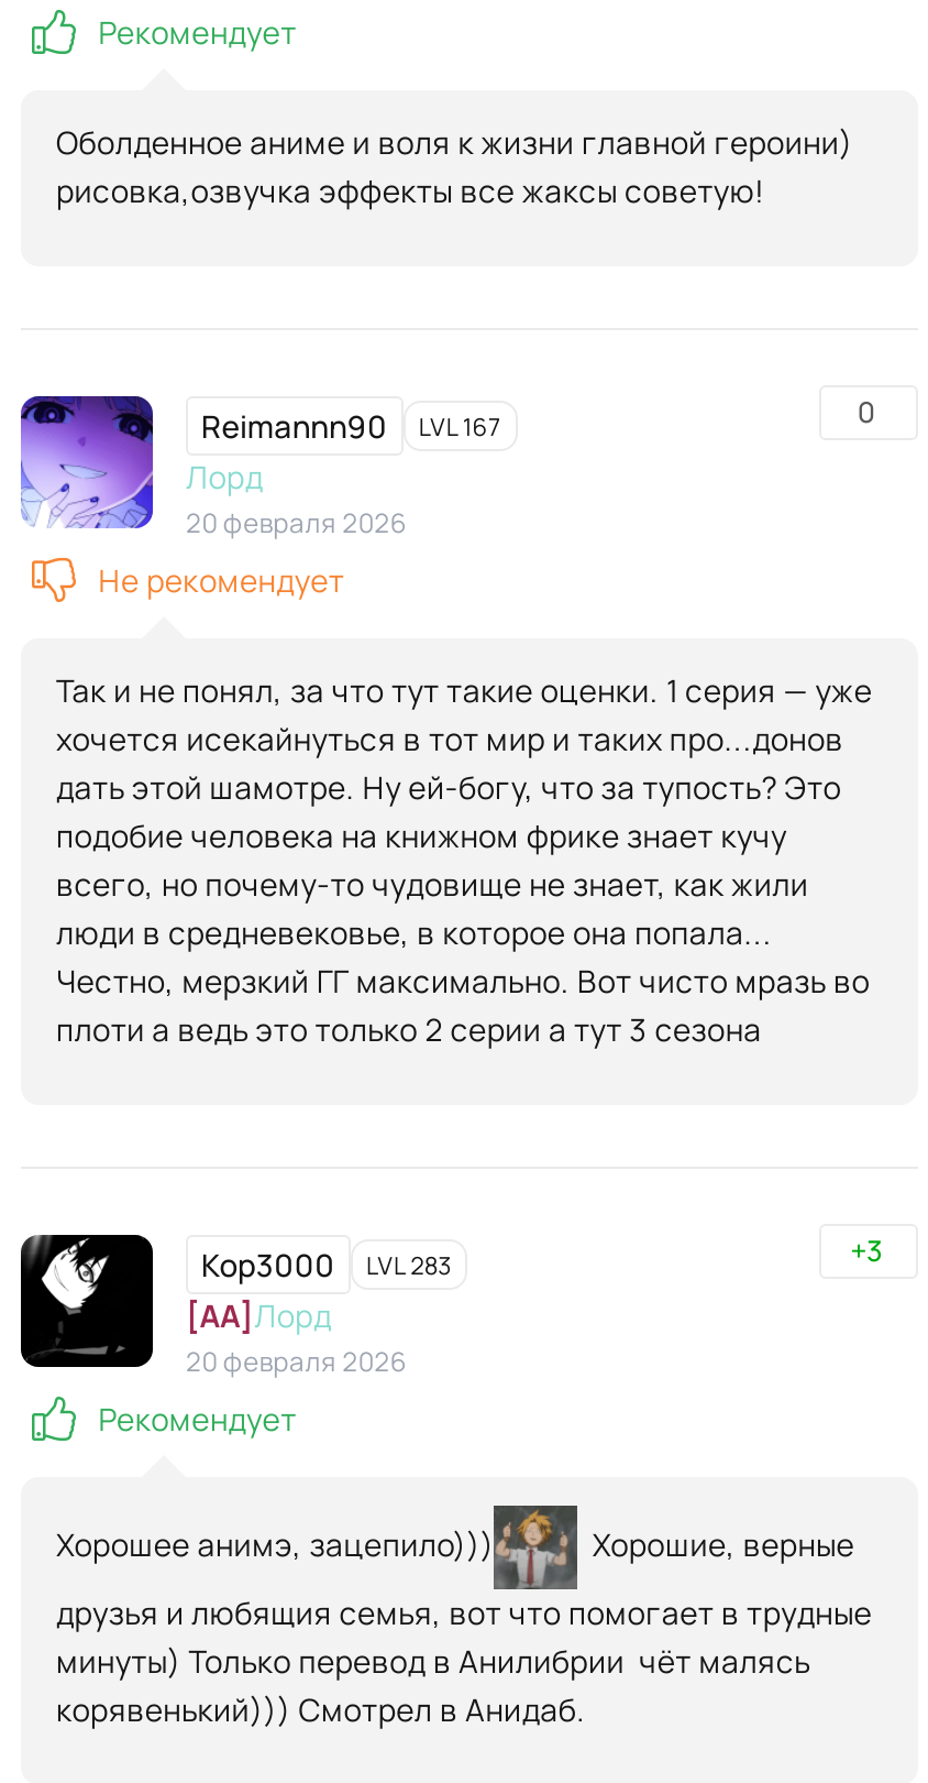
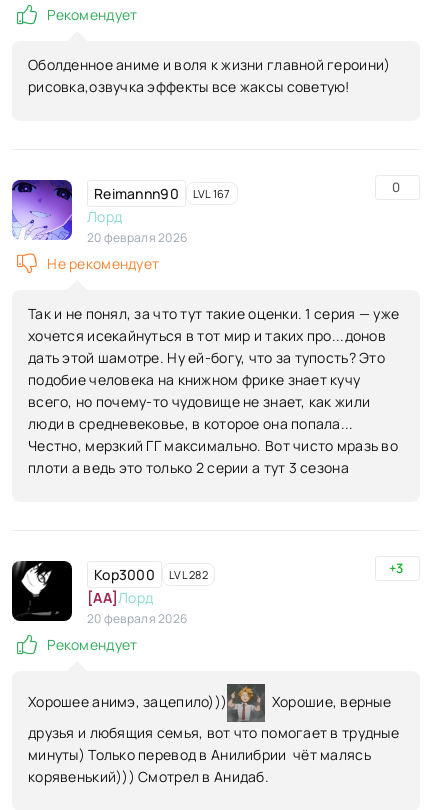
- Kop3000 LVL 283
+ Kop3000 LVL 282
